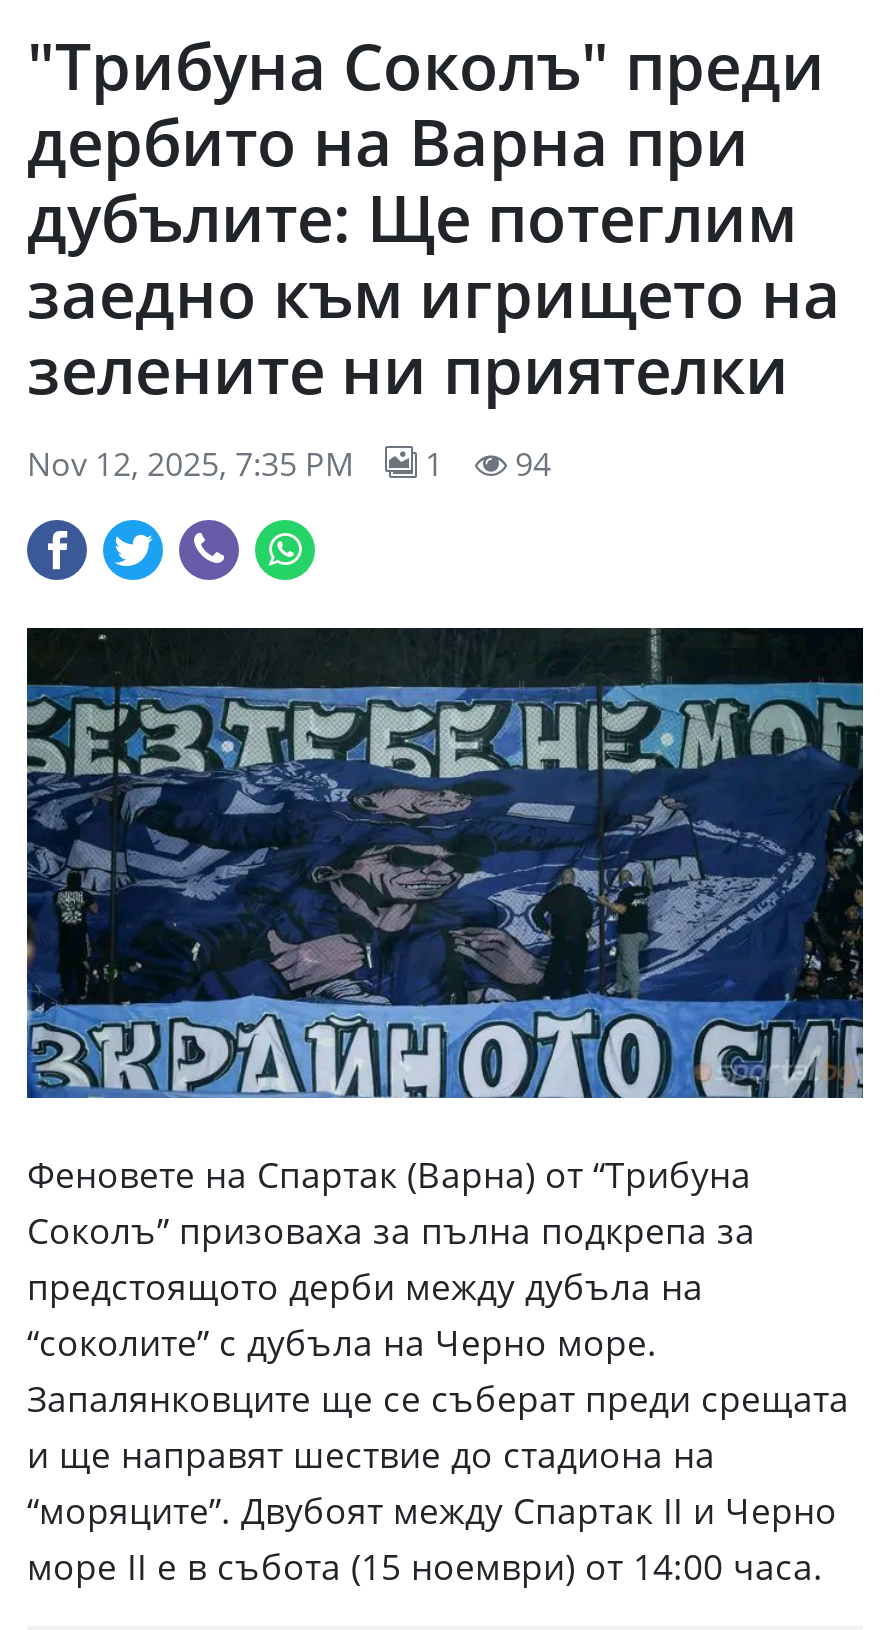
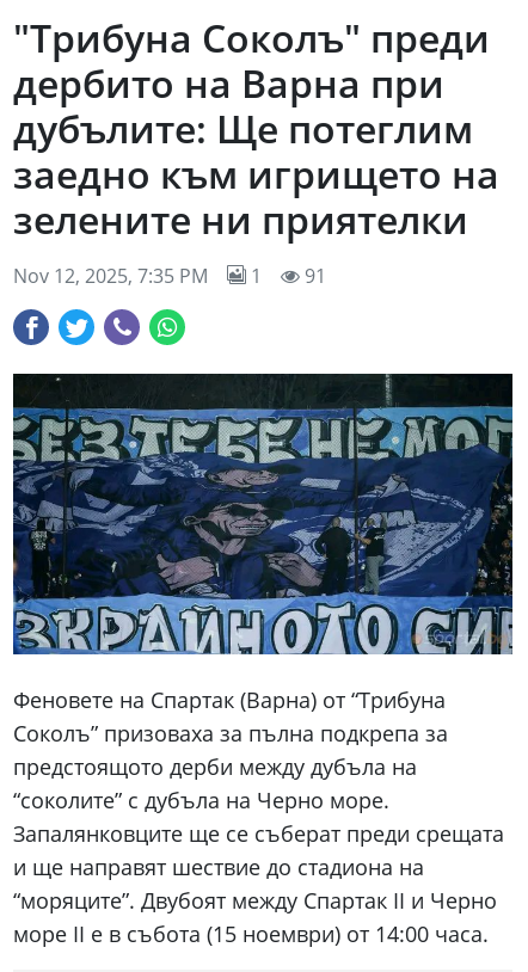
- Nov 12, 2025, 7:35 PM 1 94
+ Nov 12, 2025, 7:35 PM 1 91
